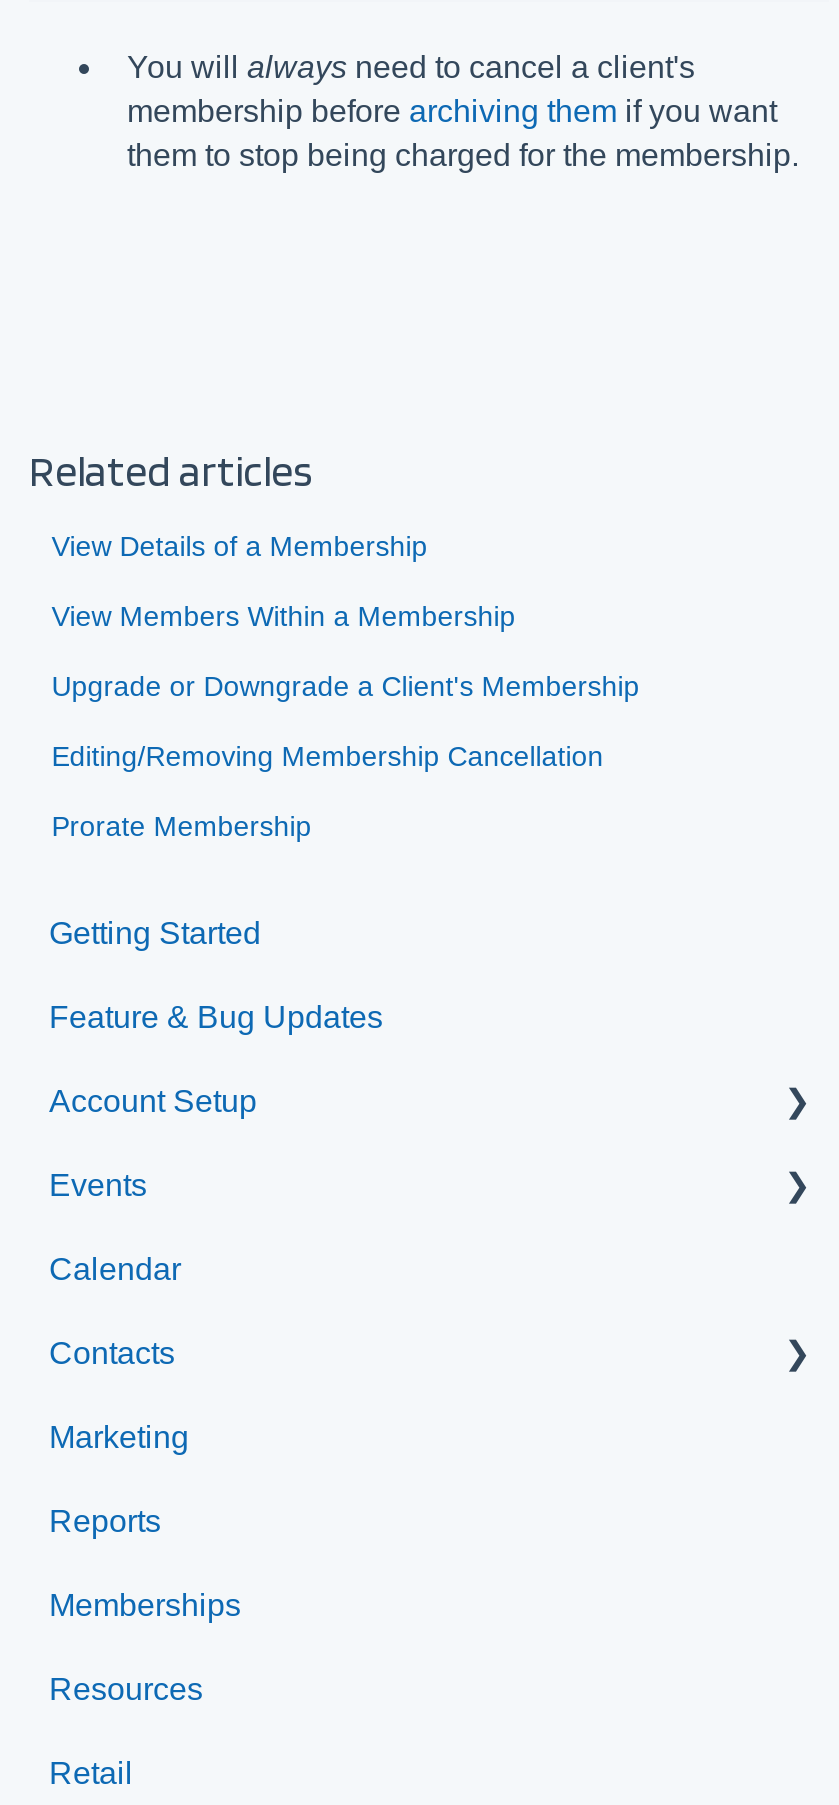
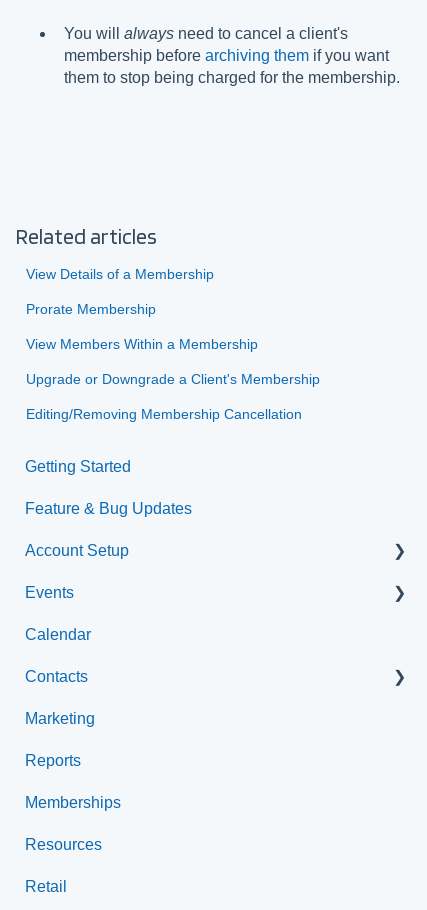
moved down: View Members Within a Membership | Upgrade or Downgrade a Client's Membership | Editing/Removing Membership Cancellation

moved up: Prorate Membership
